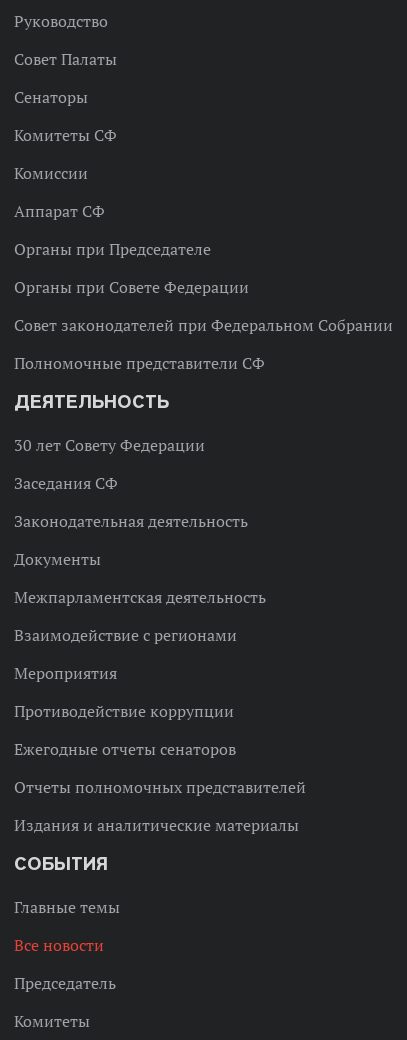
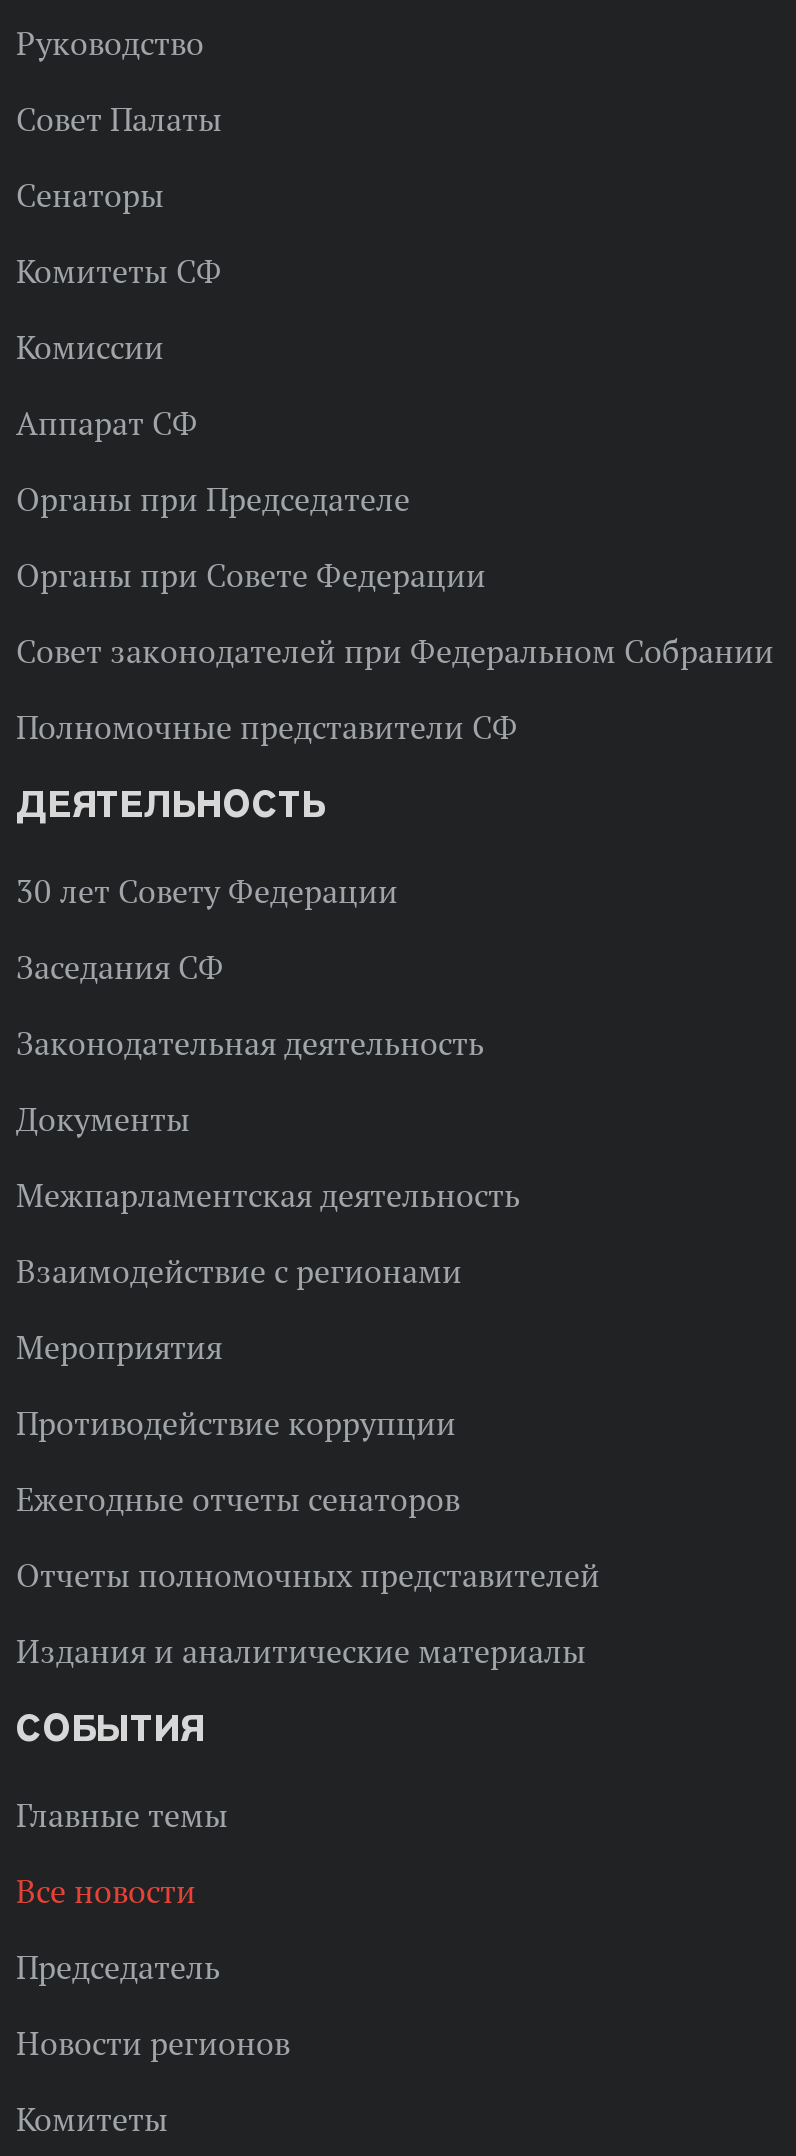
+ Новости регионов
